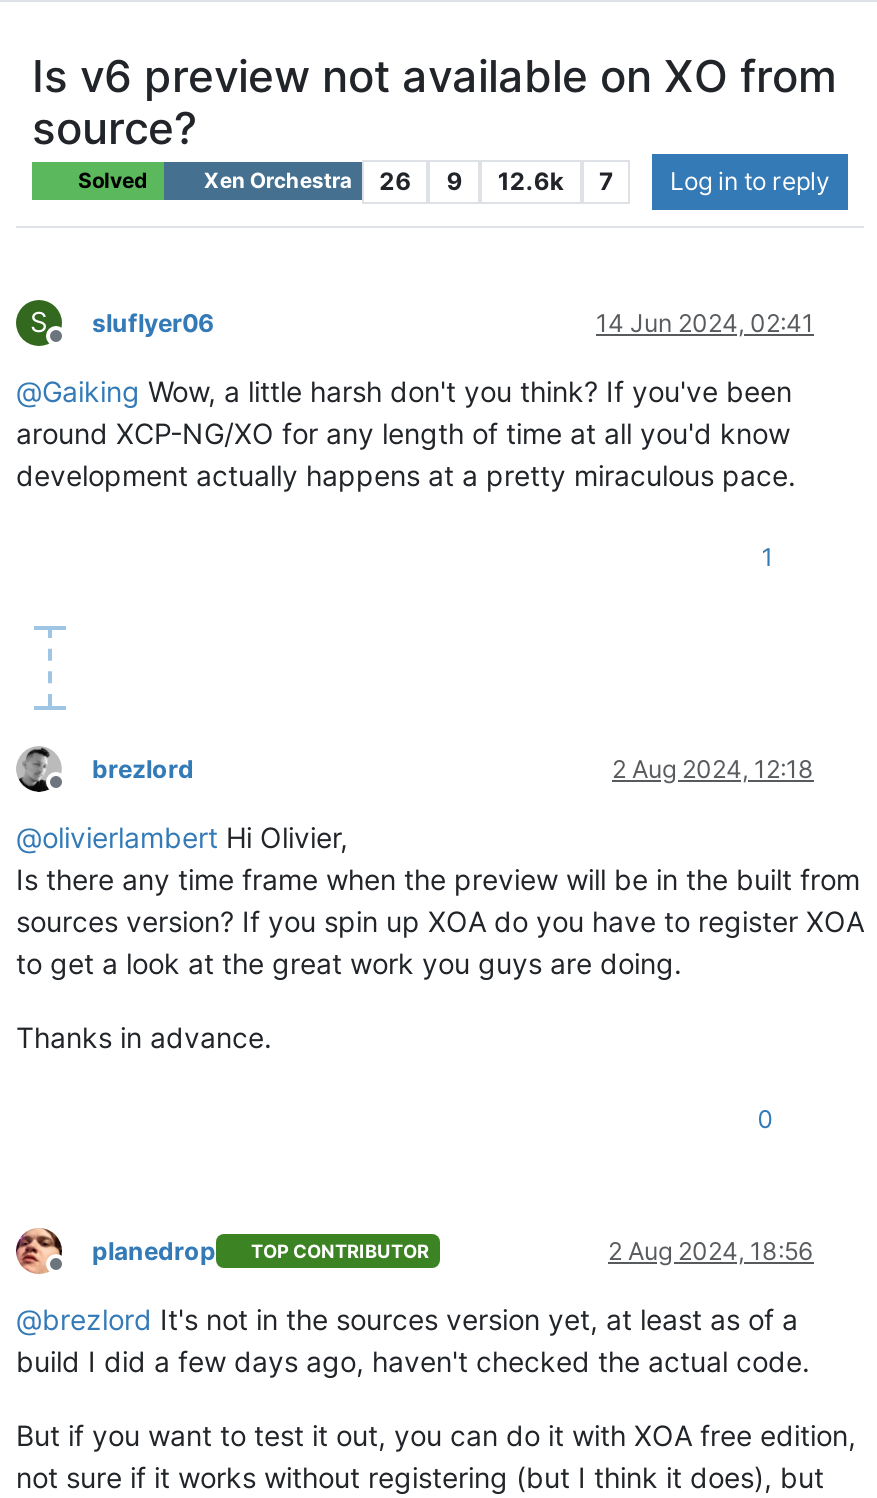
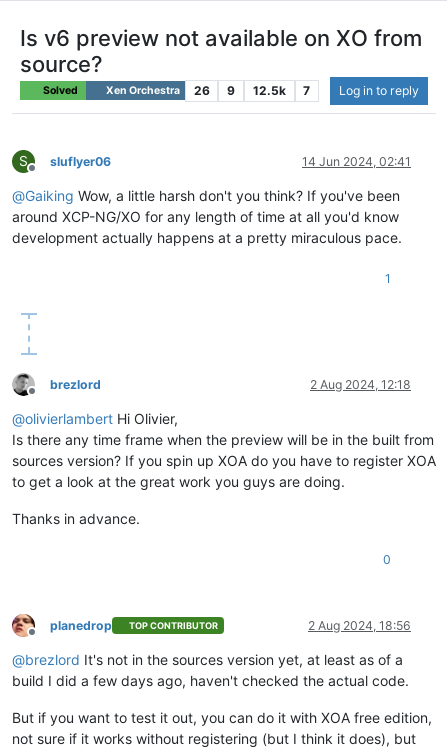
- Solved Xen Orchestra 26 9 12.6k 7 Log in to reply
+ Solved Xen Orchestra 26 9 12.5k 7 Log in to reply
